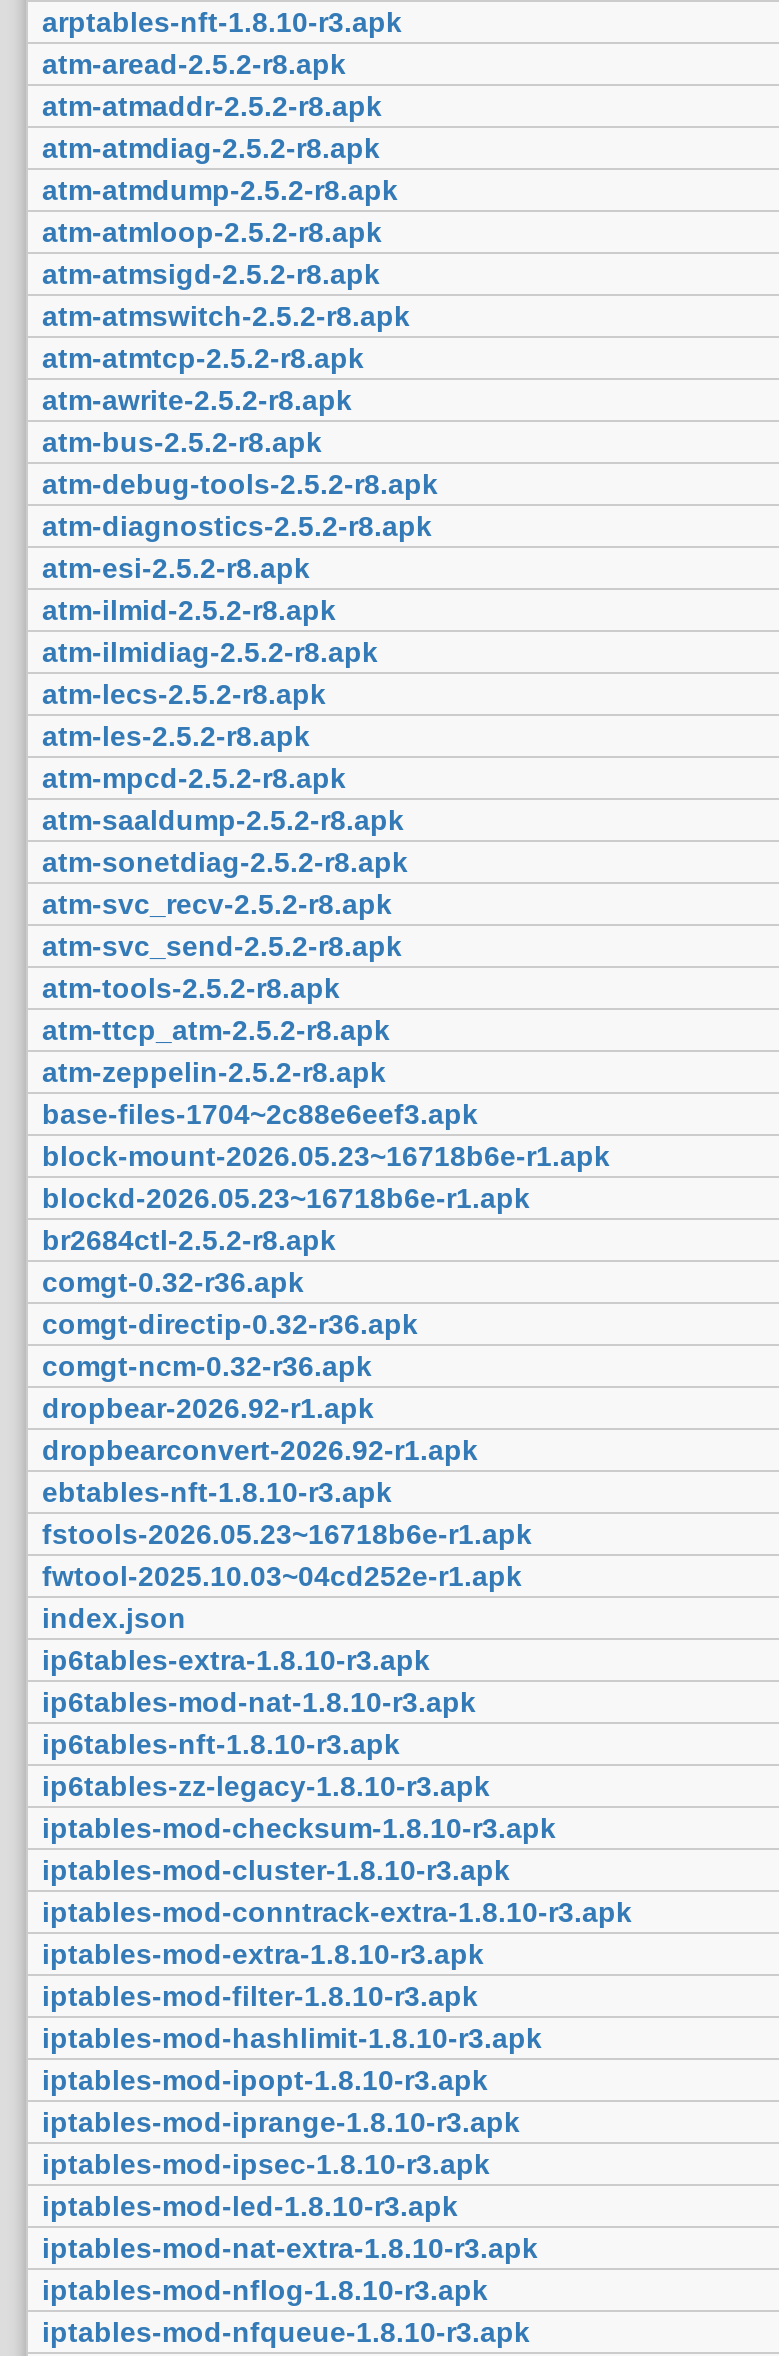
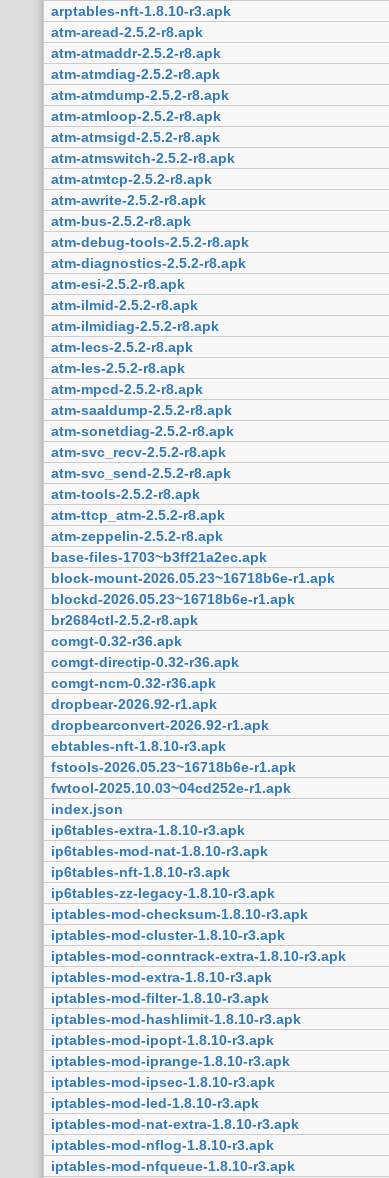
- base-files-1704~2c88e6eef3.apk
+ base-files-1703~b3ff21a2ec.apk
